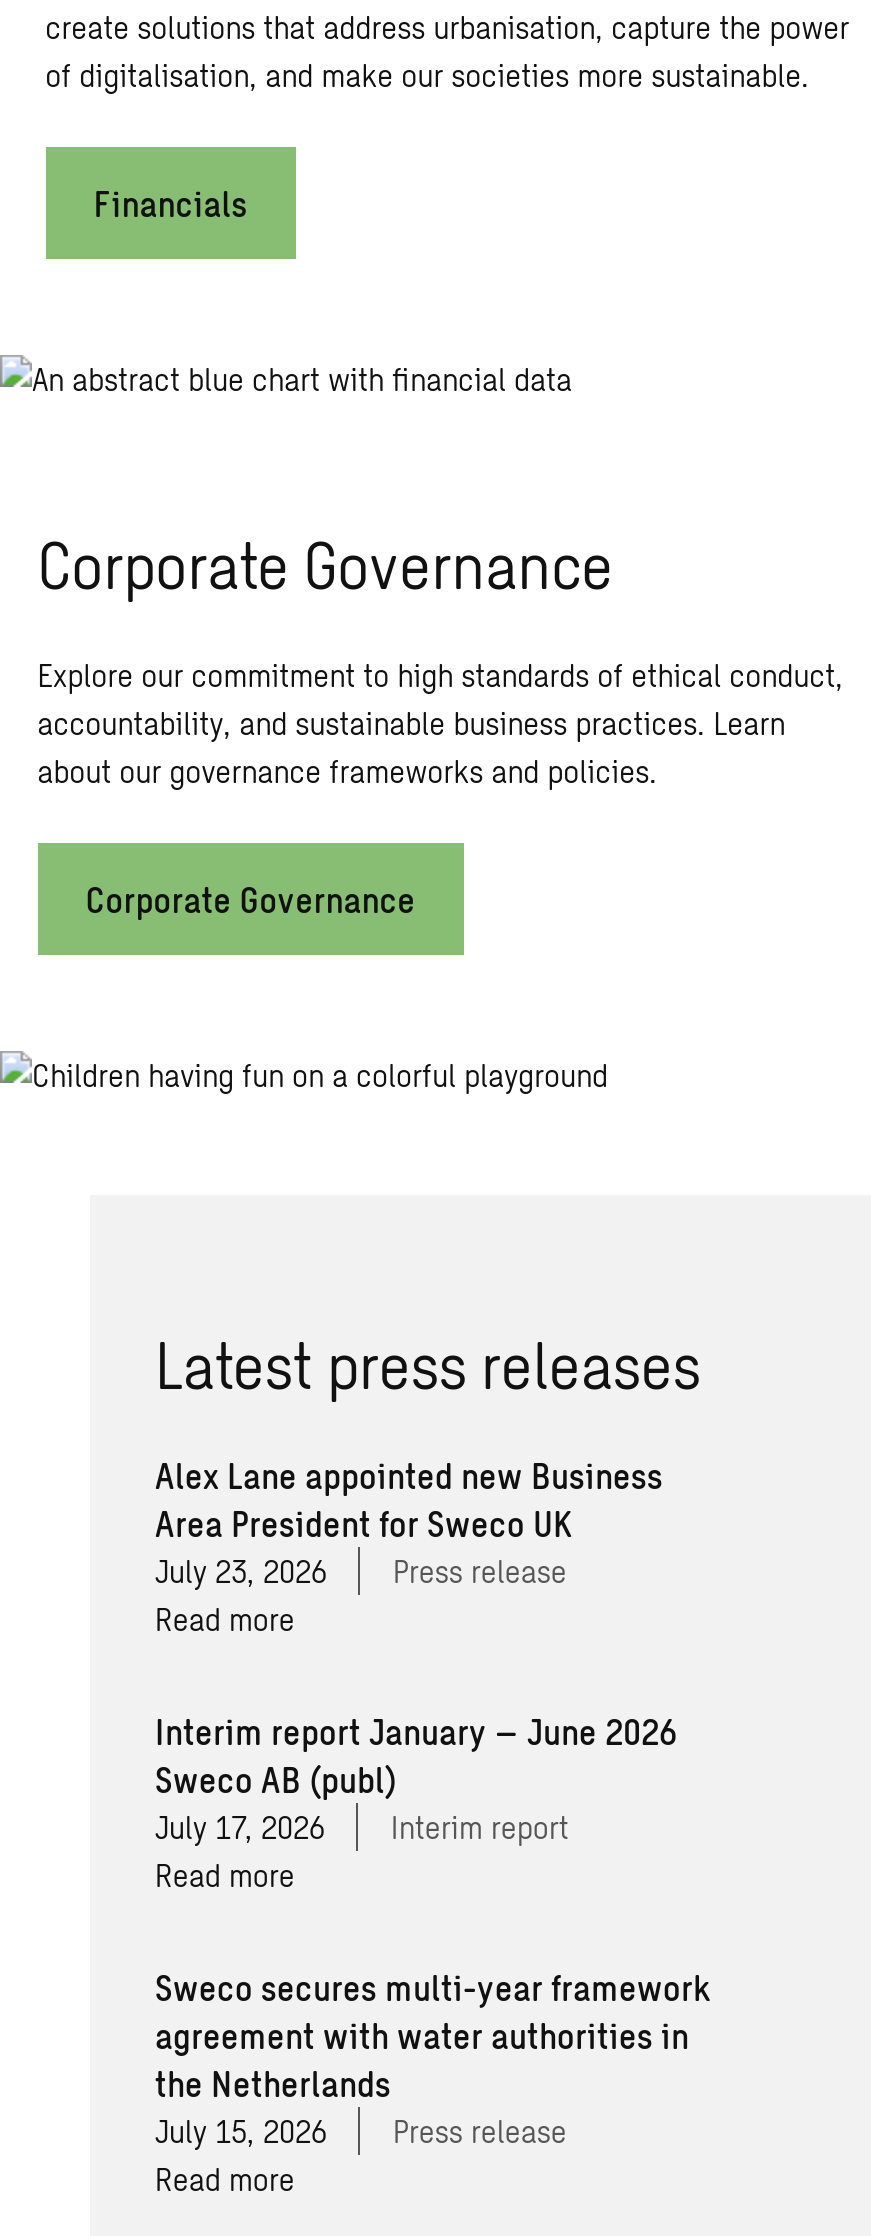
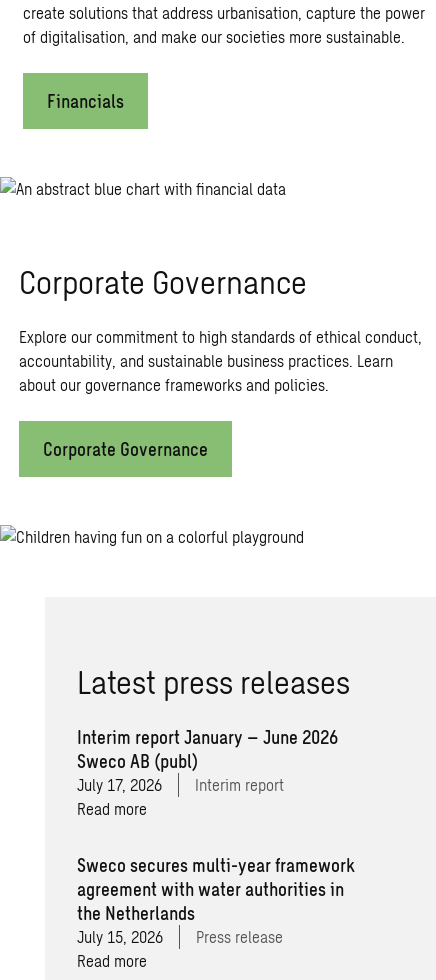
- Alex Lane appointed new Business
- Area President for Sweco UK
- July 23, 2026
- Press release
- Read more
